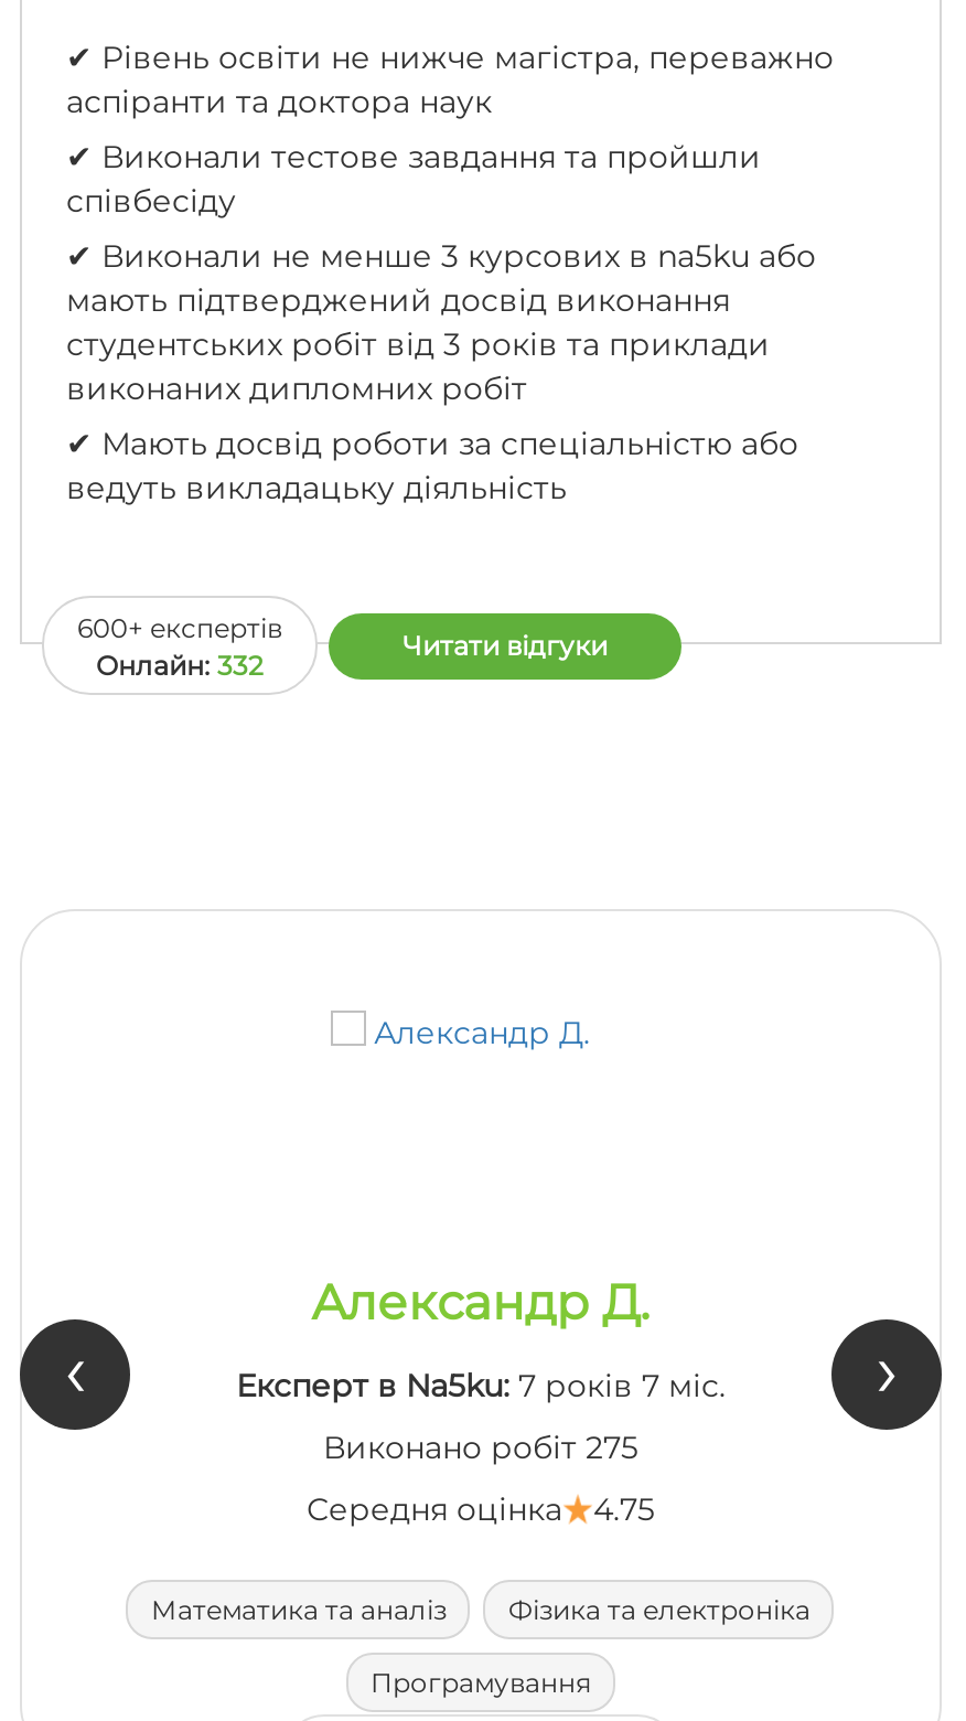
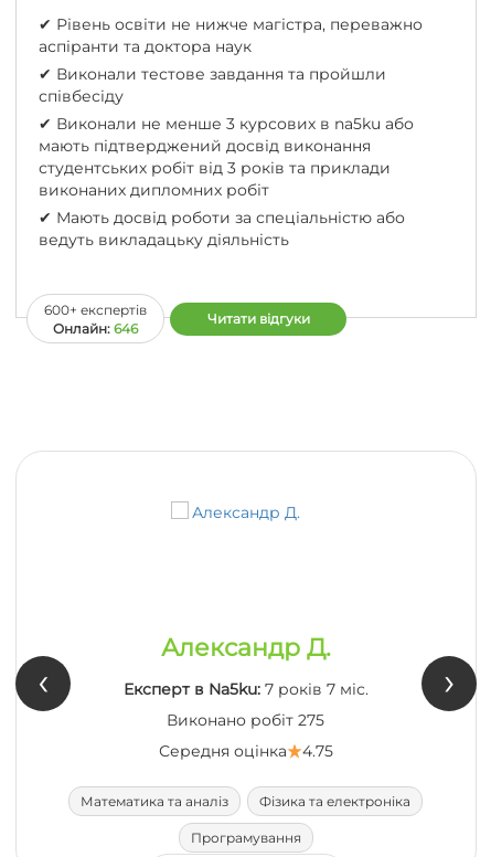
- Oнлайн: 332
+ Oнлайн: 646
